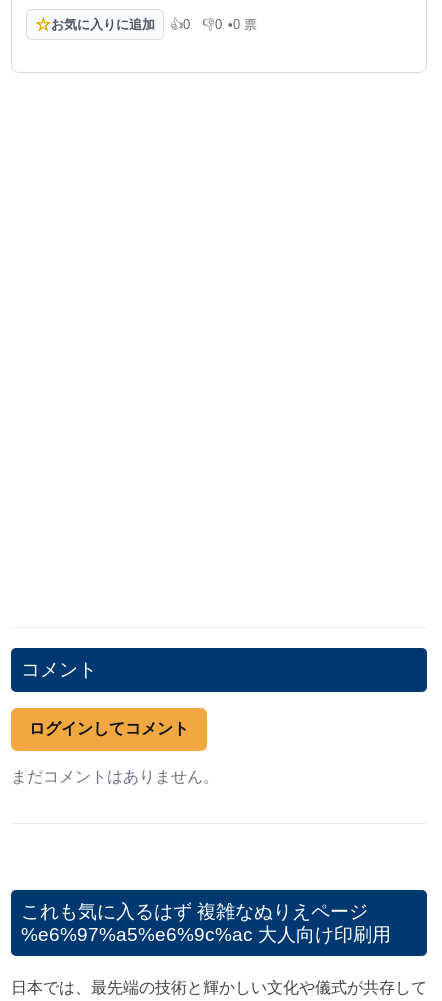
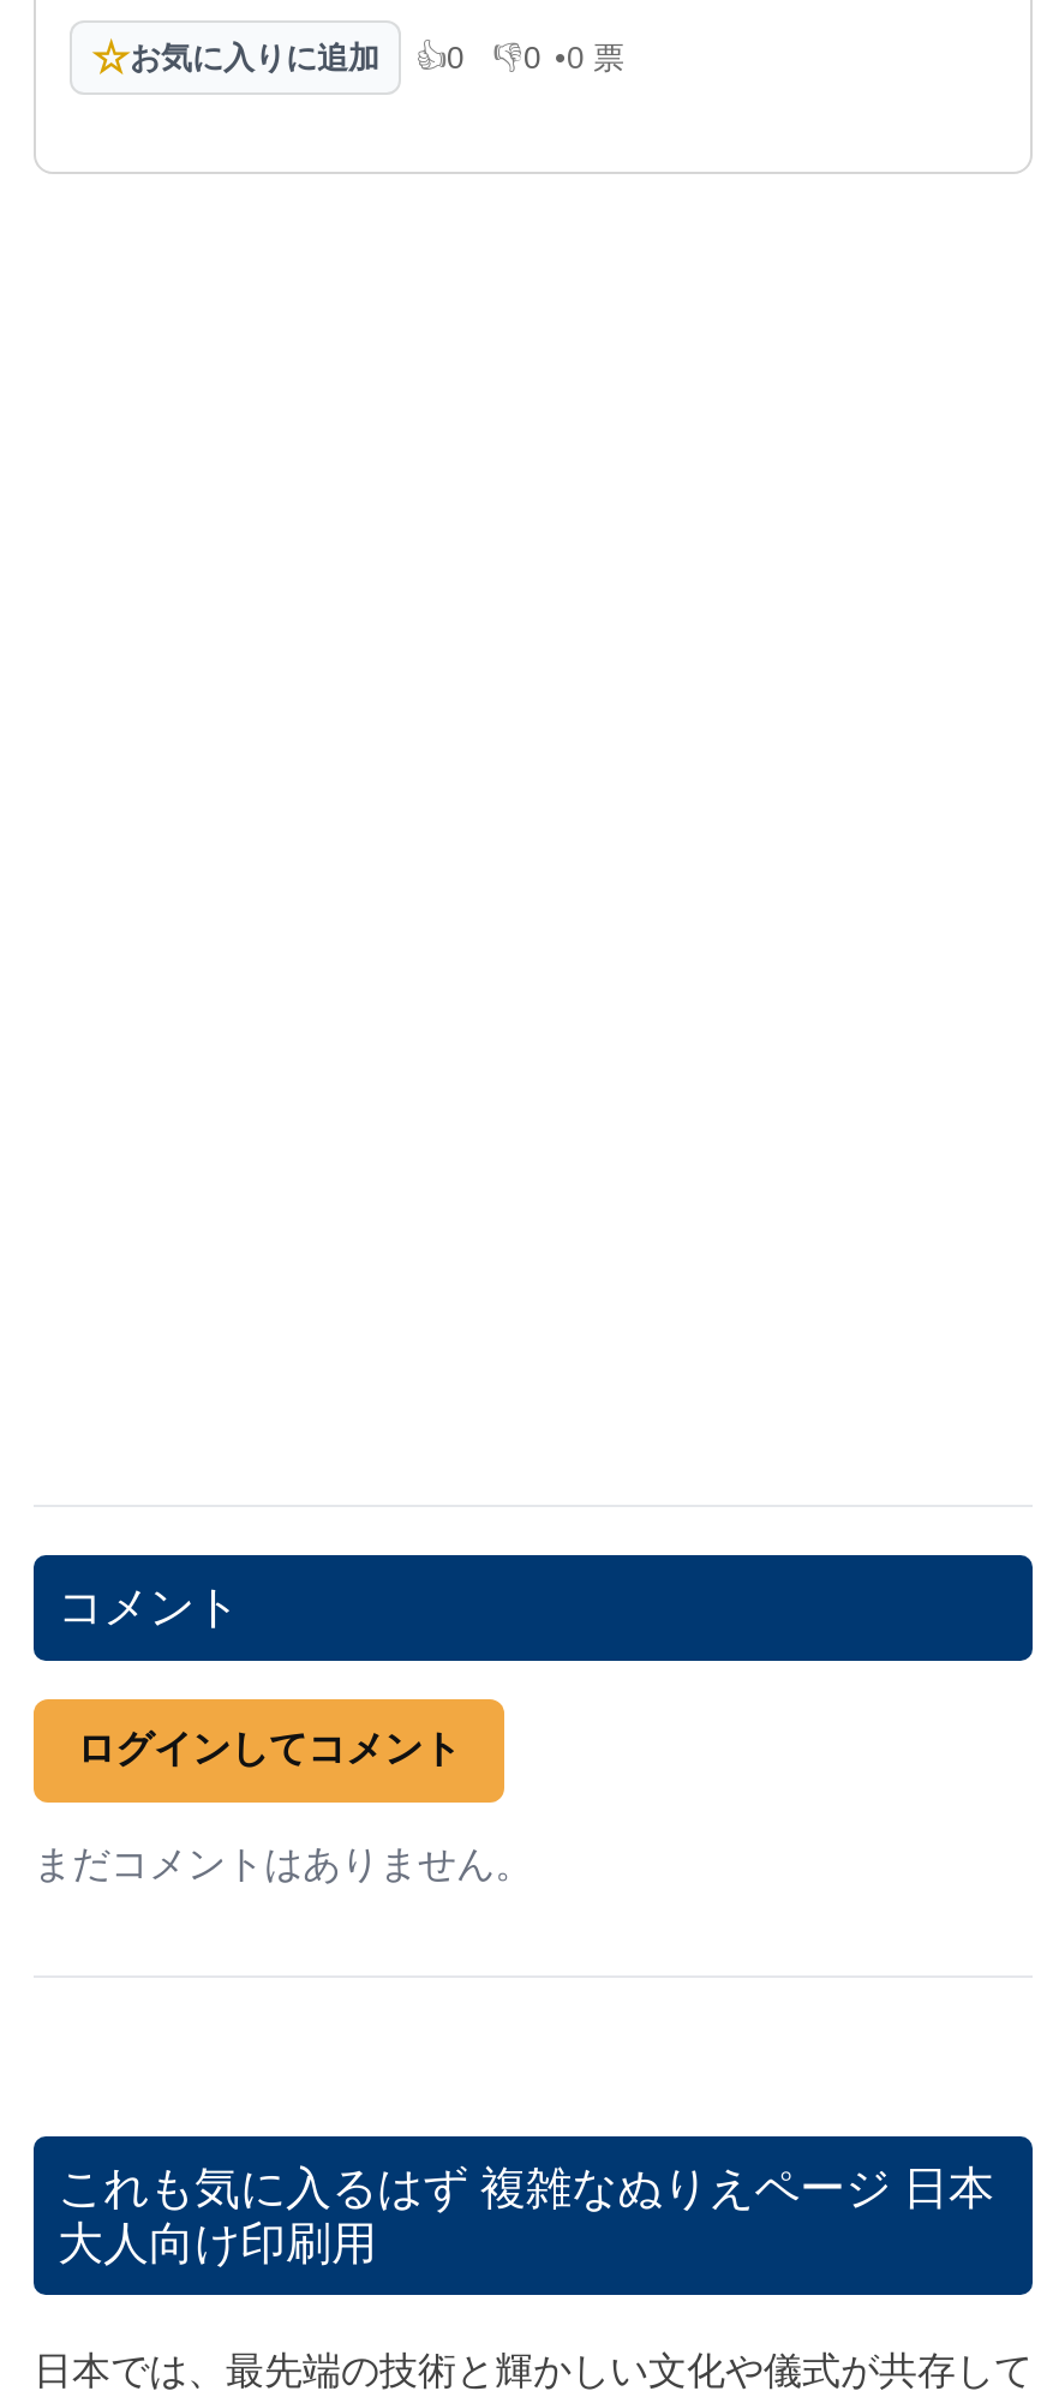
- これも気に入るはず複雑なぬりえページ
- %e6%97%a5%e6%9c%ac 大人向け印刷用
+ これも気に入るはず複雑なぬりえページ 日本
+ 大人向け印刷用
